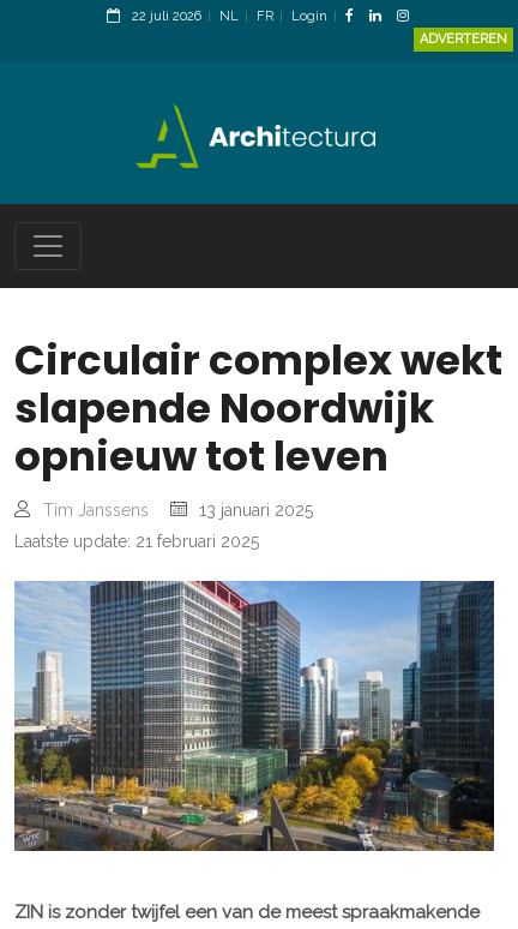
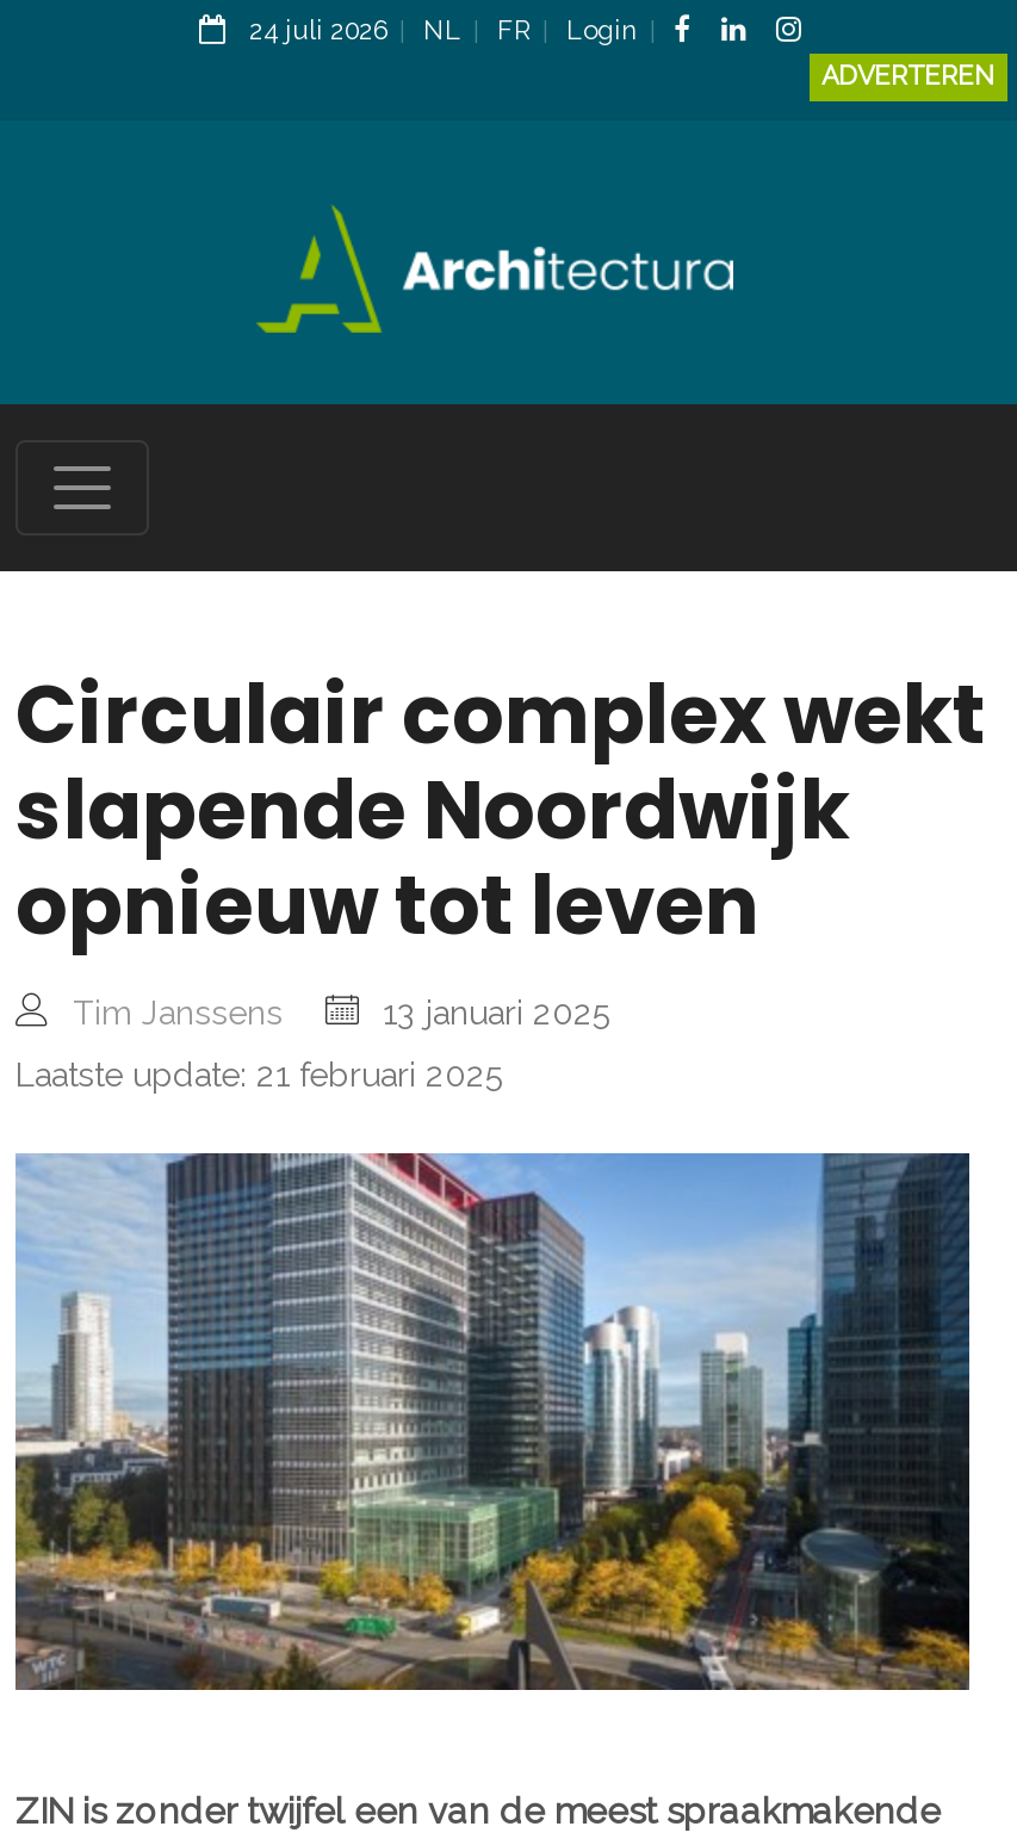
- 22 juli 2026 NL FR Login
+ 24 juli 2026 NL FR Login
